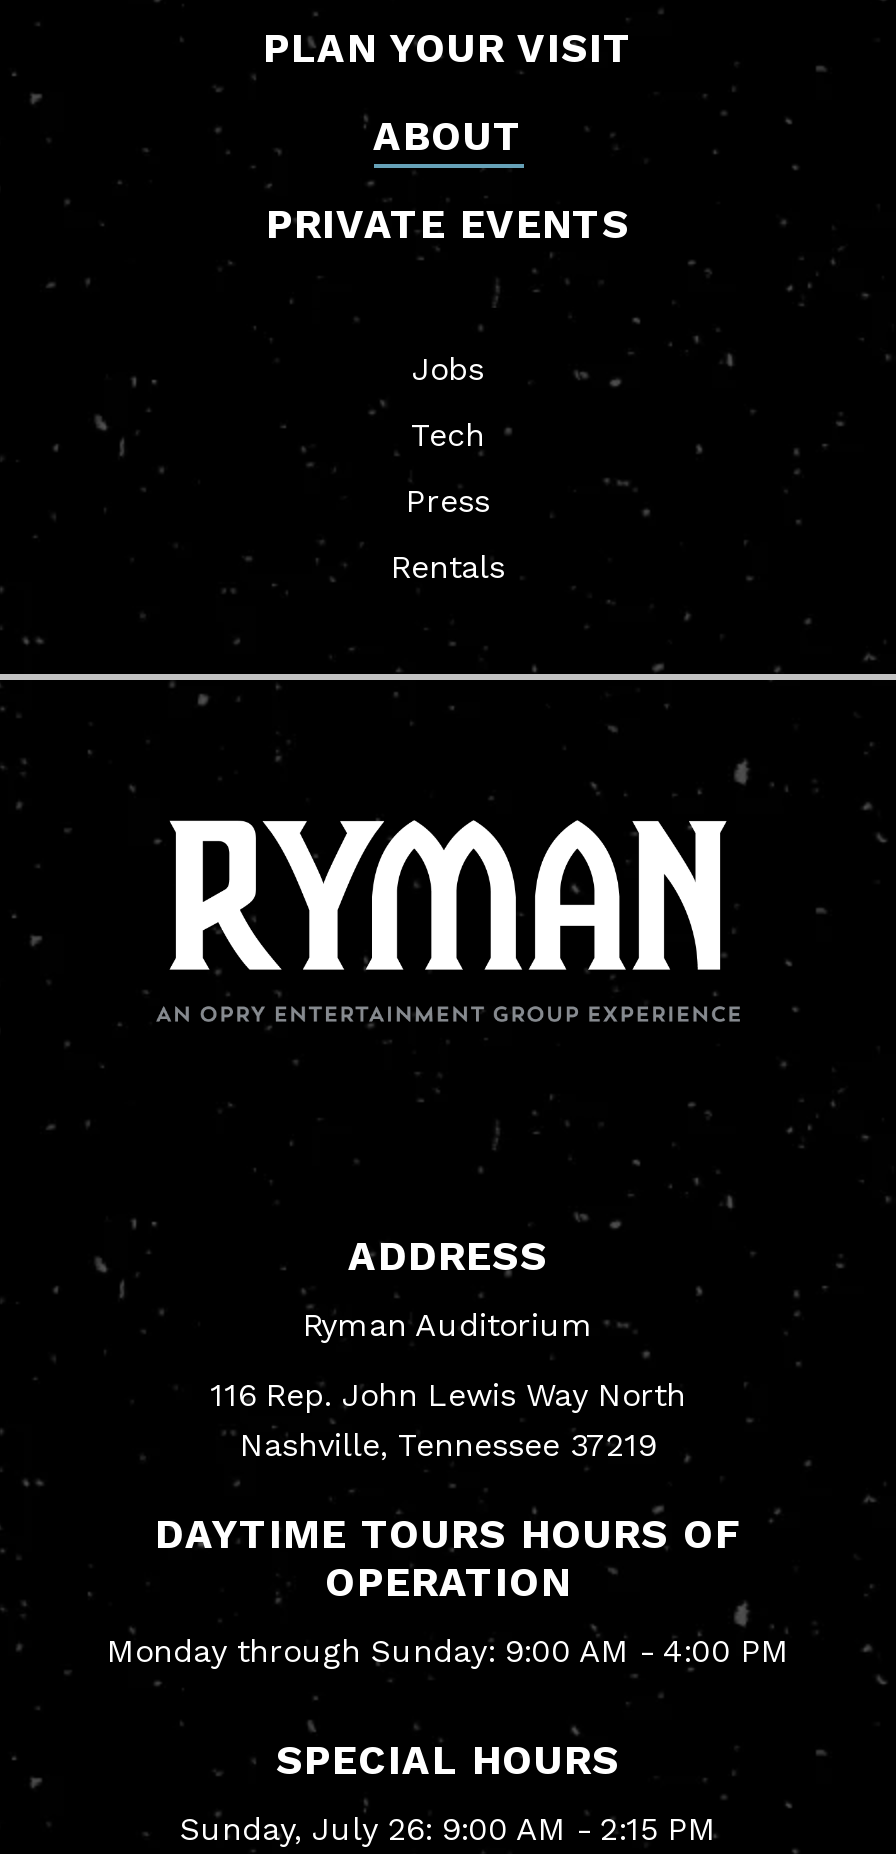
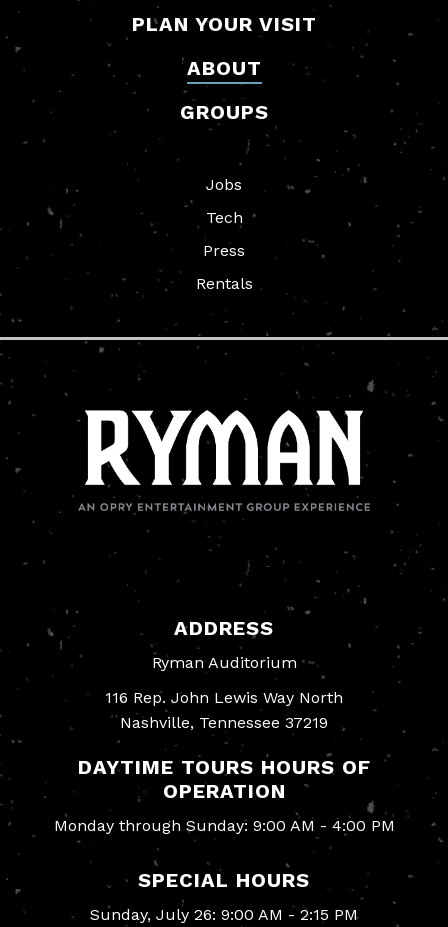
- PRIVATE EVENTS
+ GROUPS
